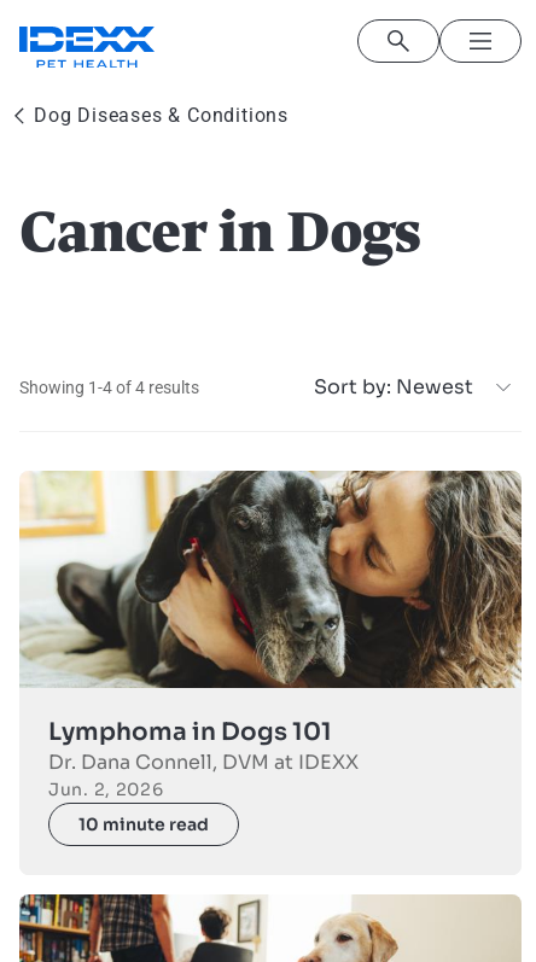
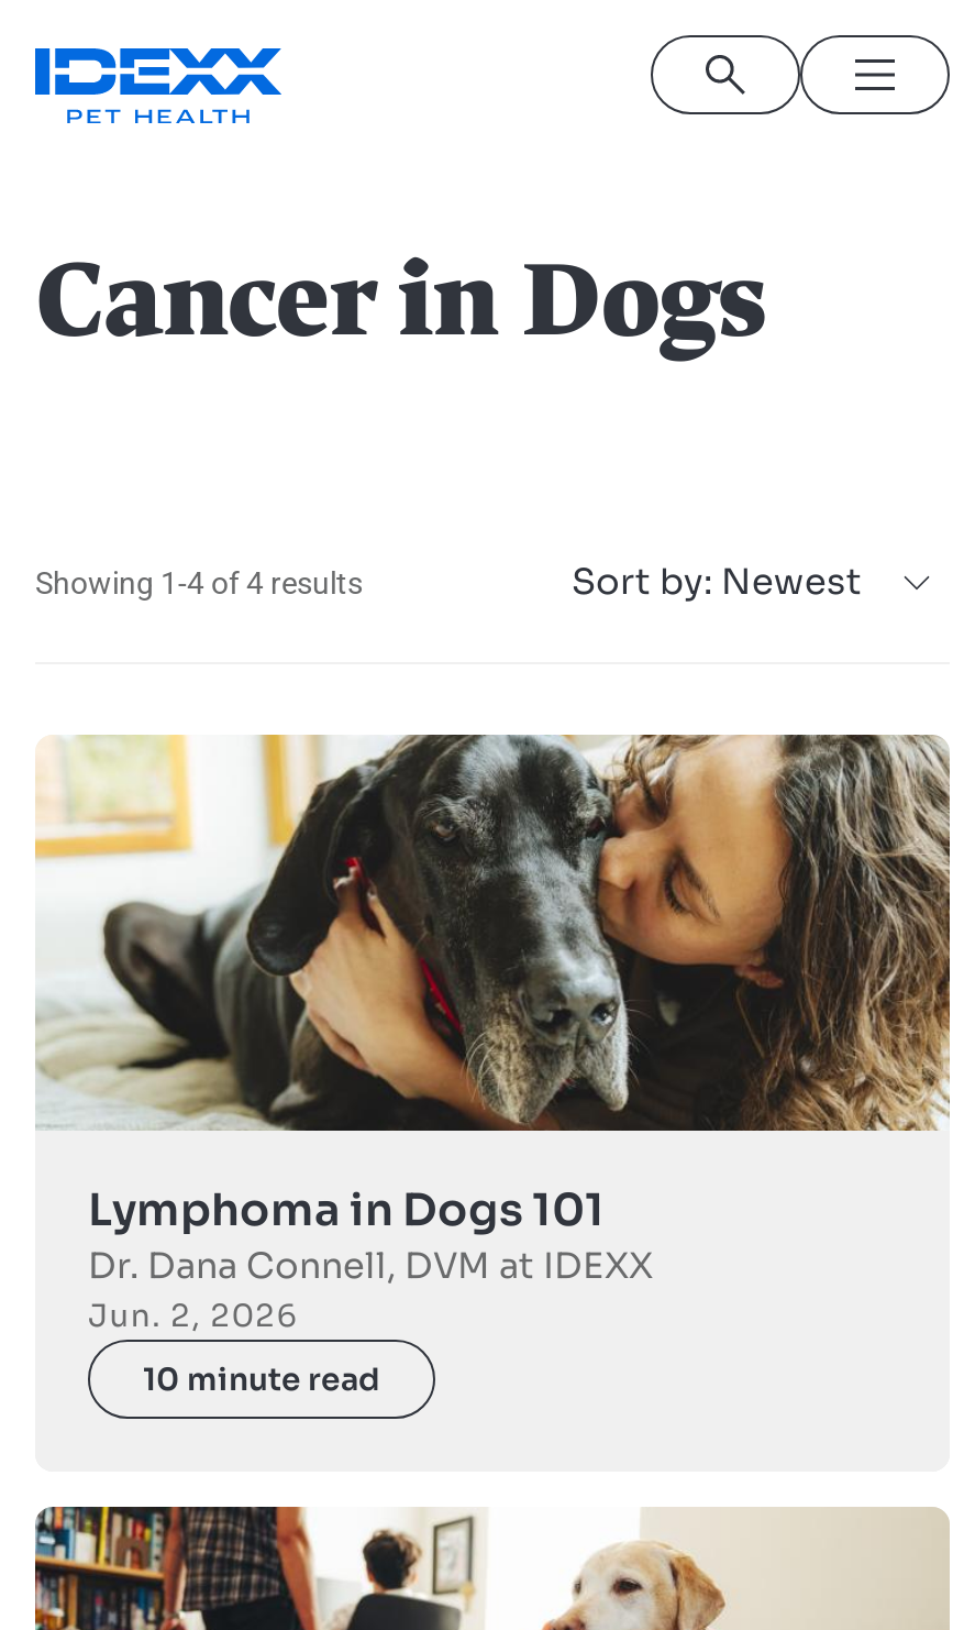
- Dog Diseases & Conditions
